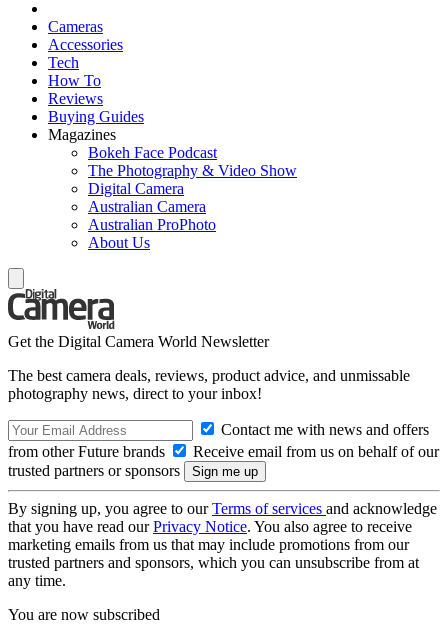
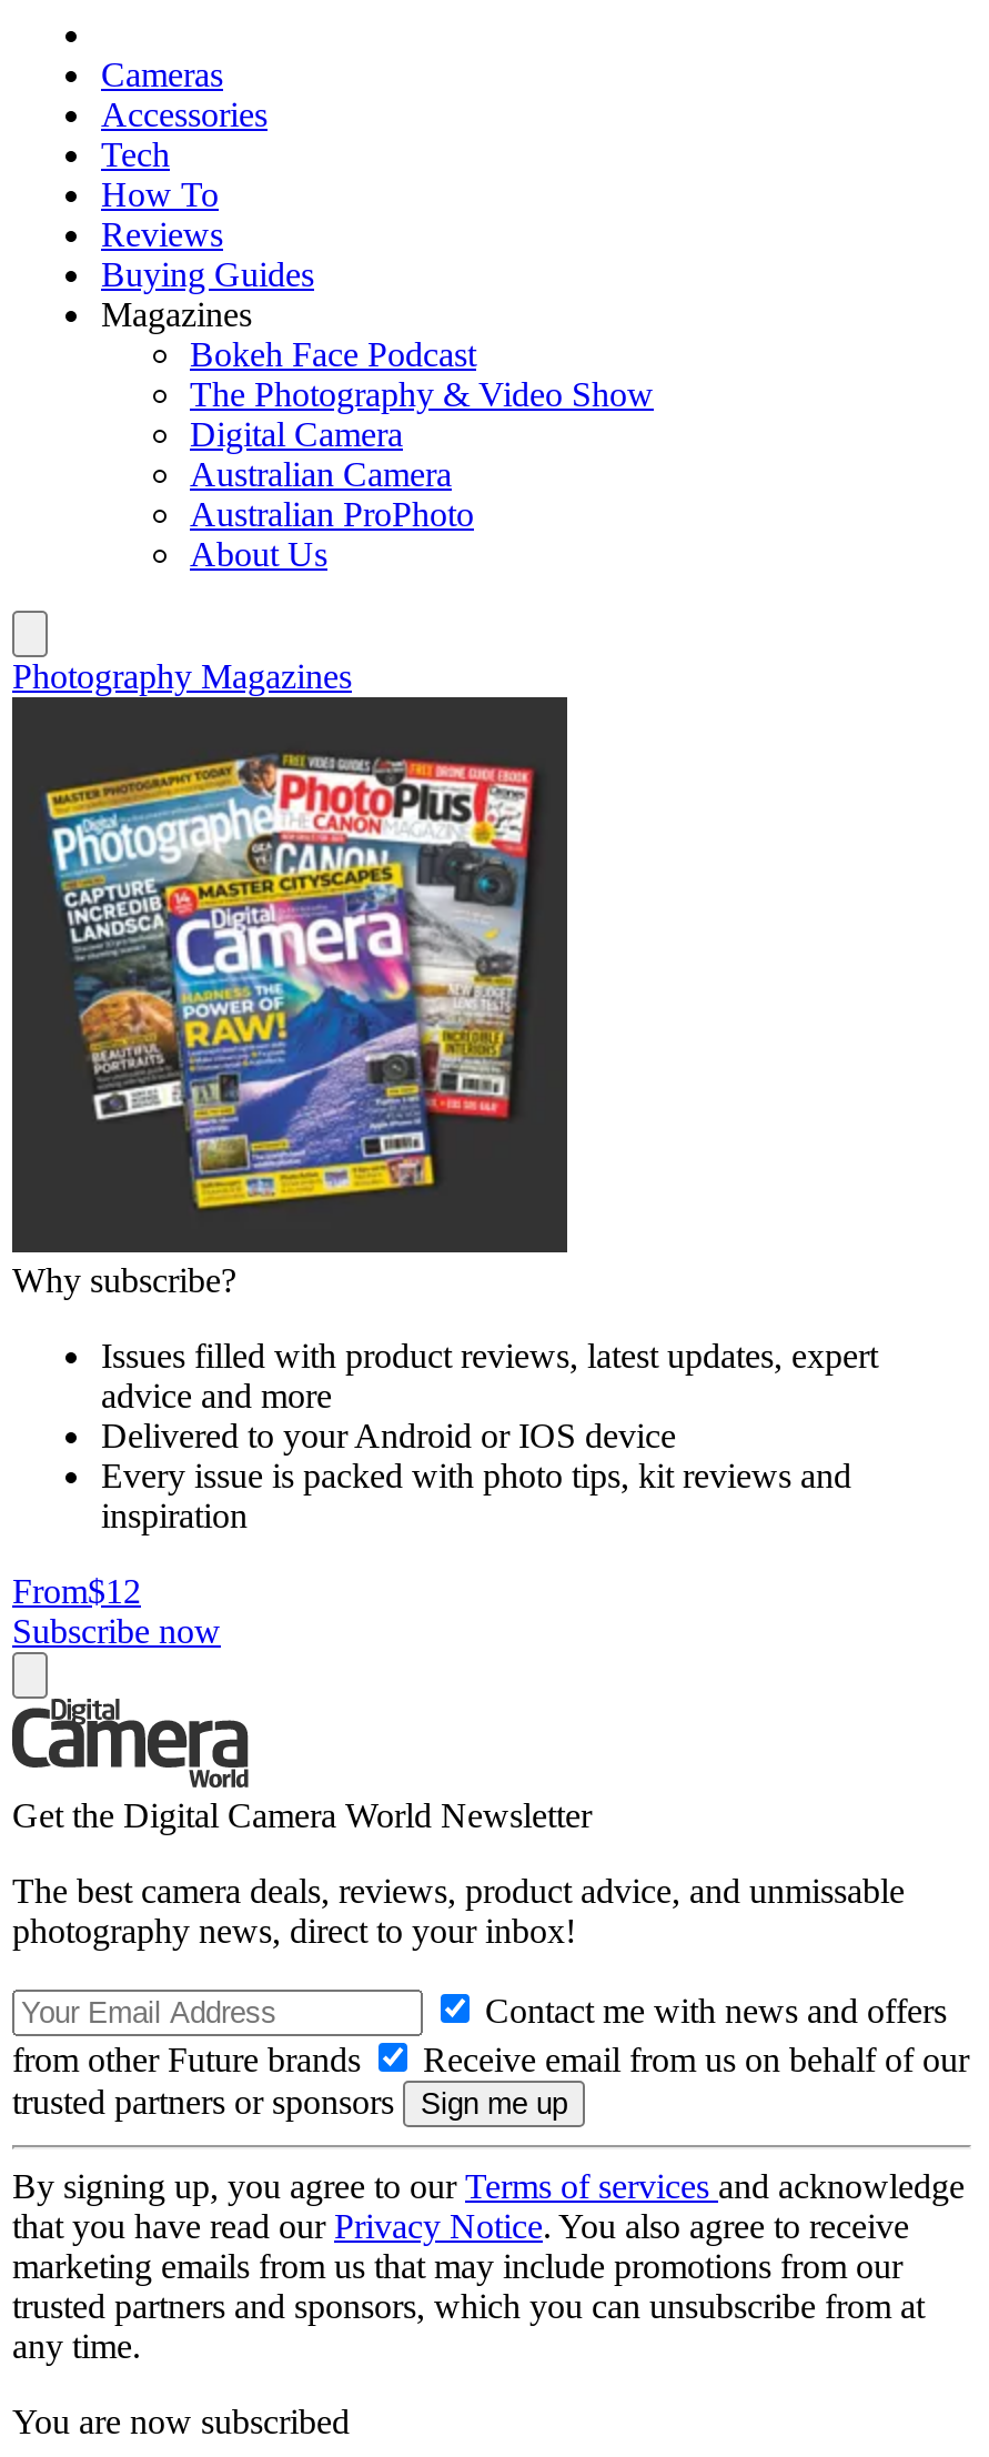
+ [image]
+ Why subscribe?
+ Issues filled with product reviews, latest updates, expert
+ advice and more
+ Delivered to your Android or IOS device
+ Every issue is packed with photo tips, kit reviews and
+ inspiration
+ From$12
+ Subscribe now

+ Photography Magazines
